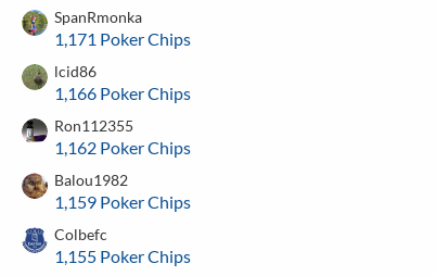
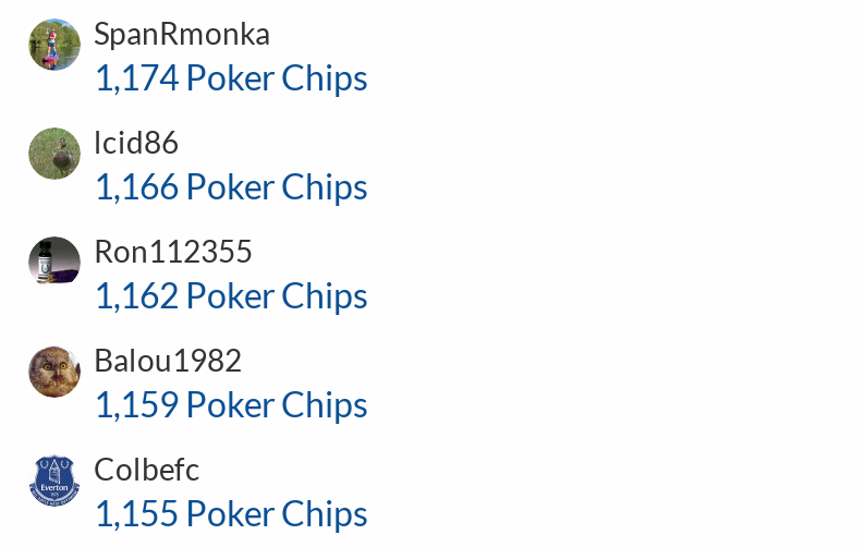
- 1,171 Poker Chips
+ 1,174 Poker Chips
